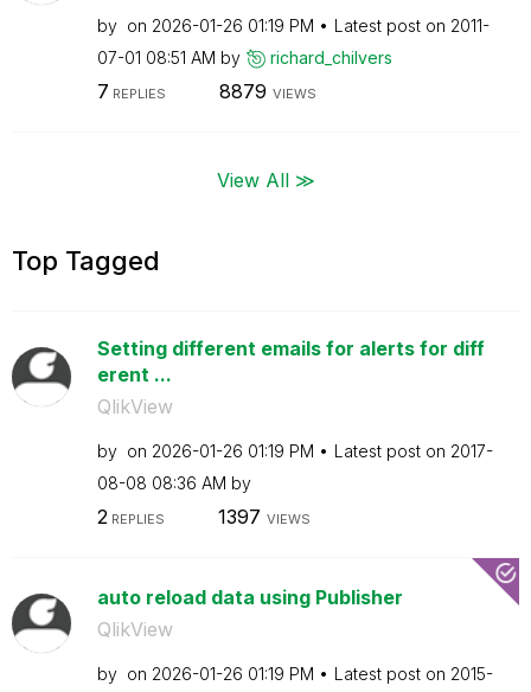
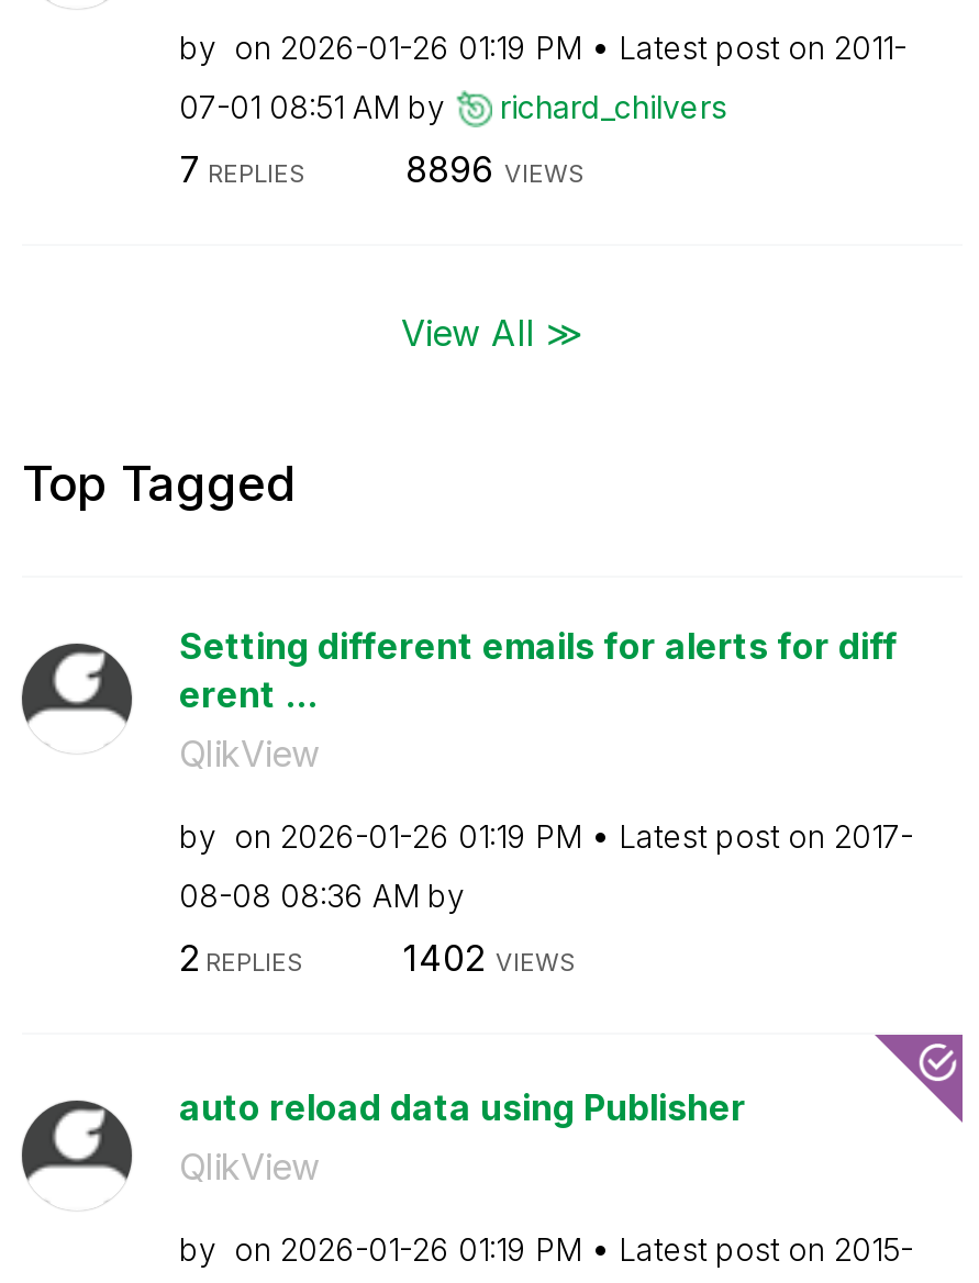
- 8879 VIEWS
+ 8896 VIEWS

- 1397 VIEWS
+ 1402 VIEWS
